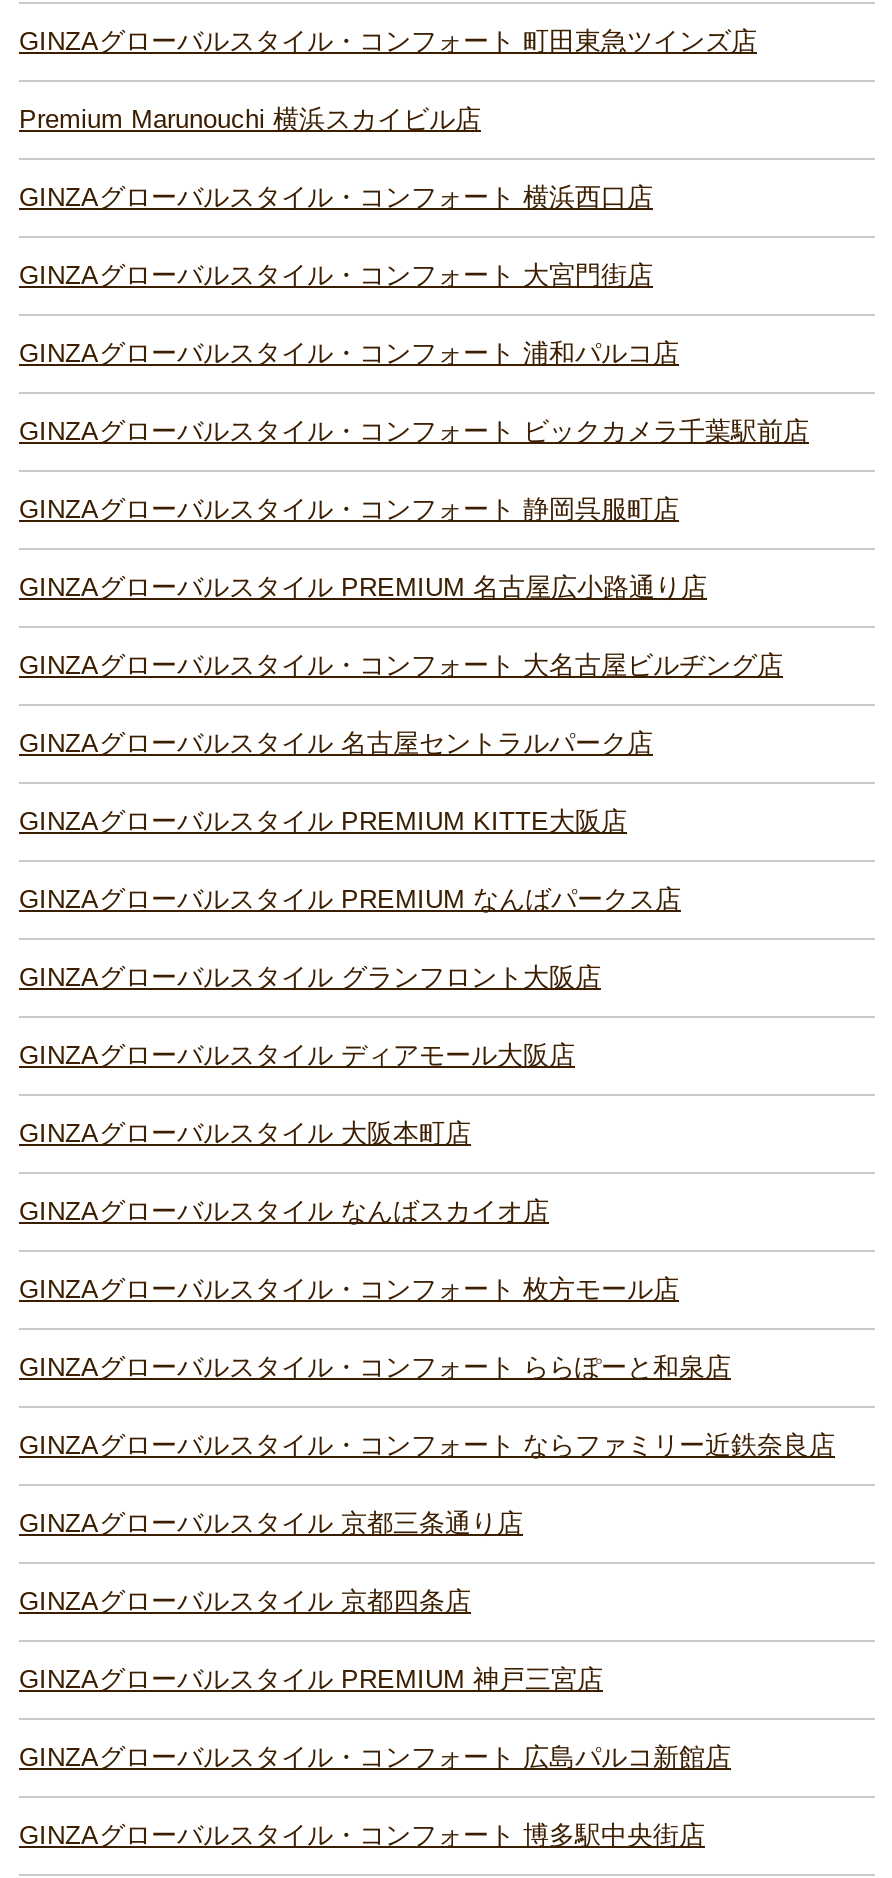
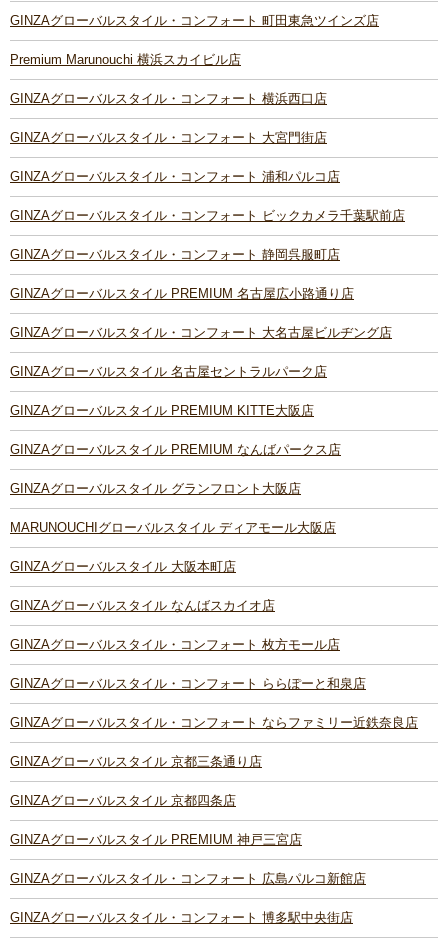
- GINZAグローバルスタイル ディアモール大阪店
+ MARUNOUCHIグローバルスタイル ディアモール大阪店
